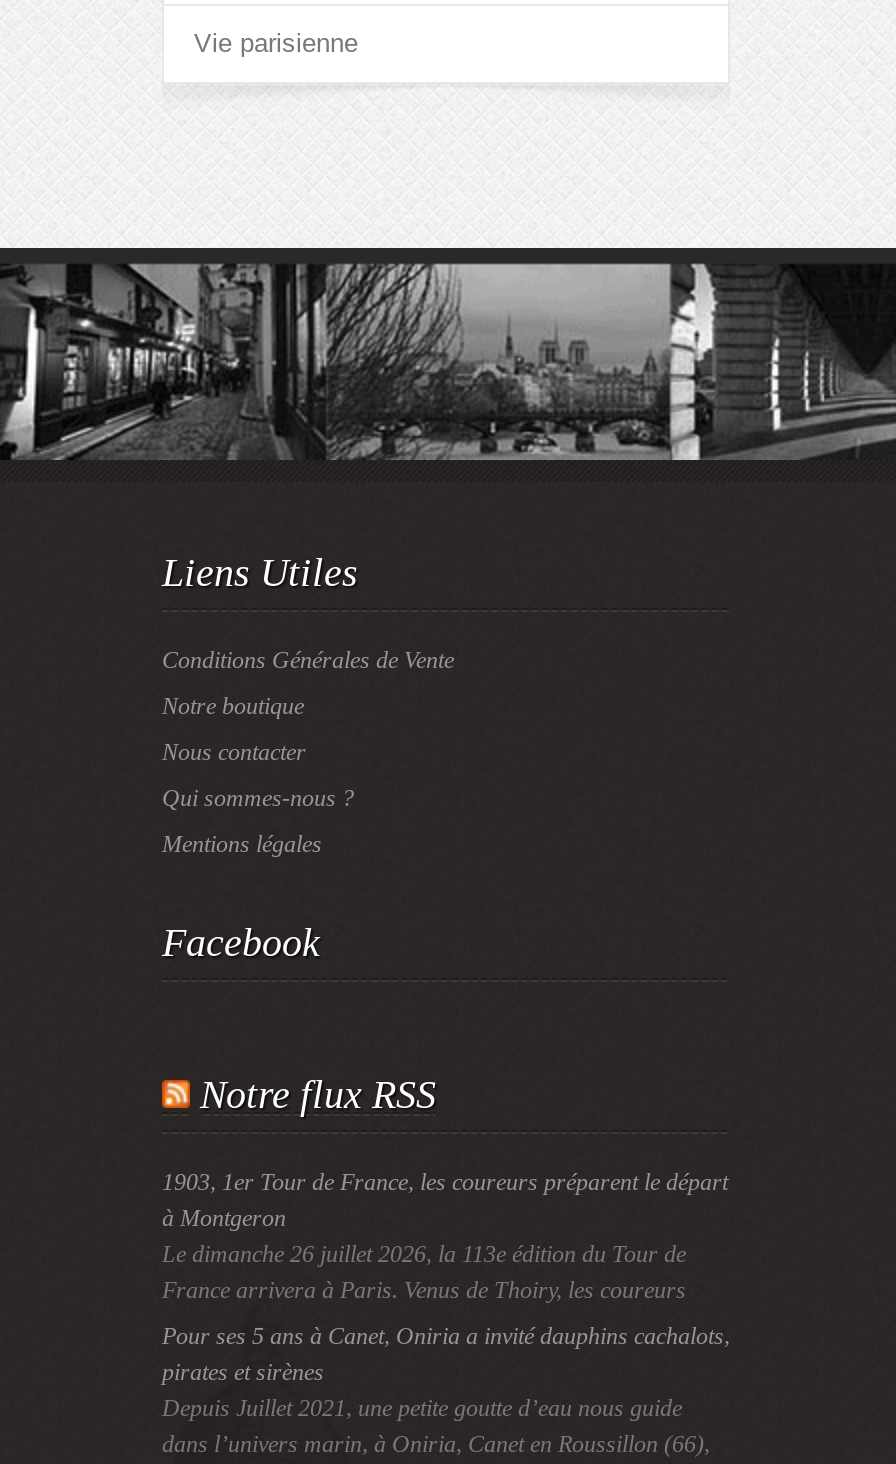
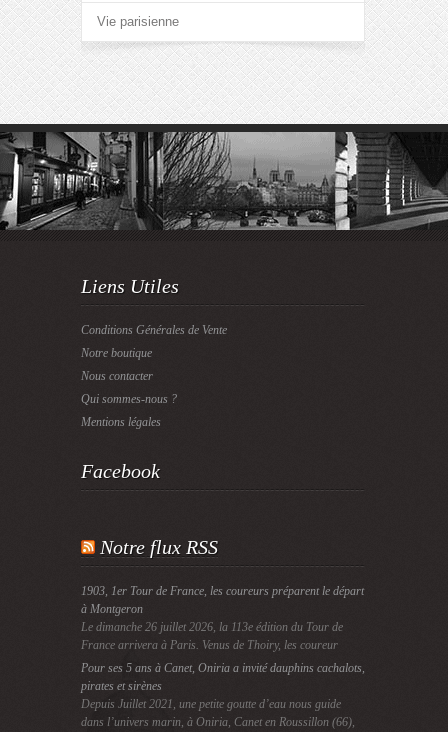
- France arrivera à Paris. Venus de Thoiry, les coureurs
+ France arrivera à Paris. Venus de Thoiry, les coureur
